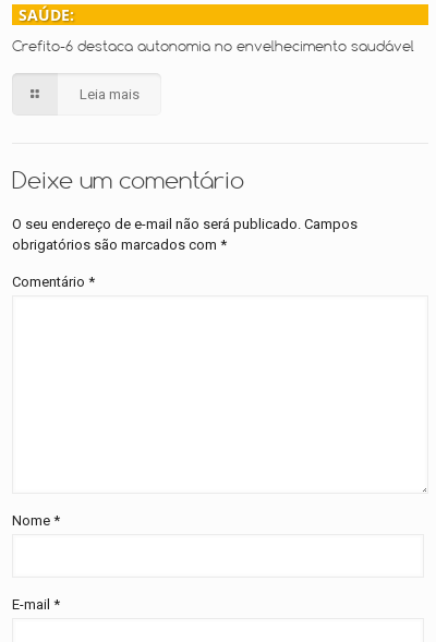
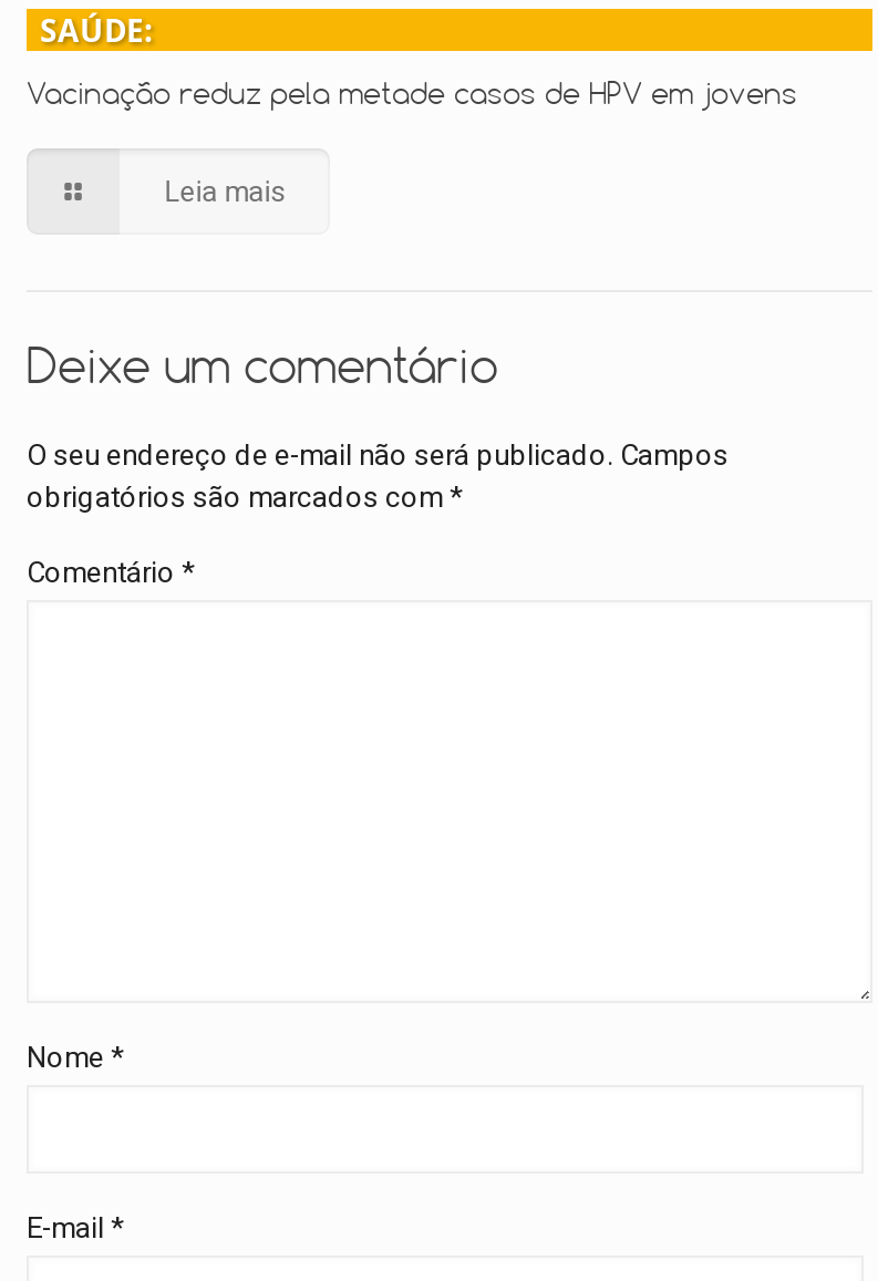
- Crefito-6 destaca autonomia no envelhecimento saudável
+ Vacinação reduz pela metade casos de HPV em jovens
